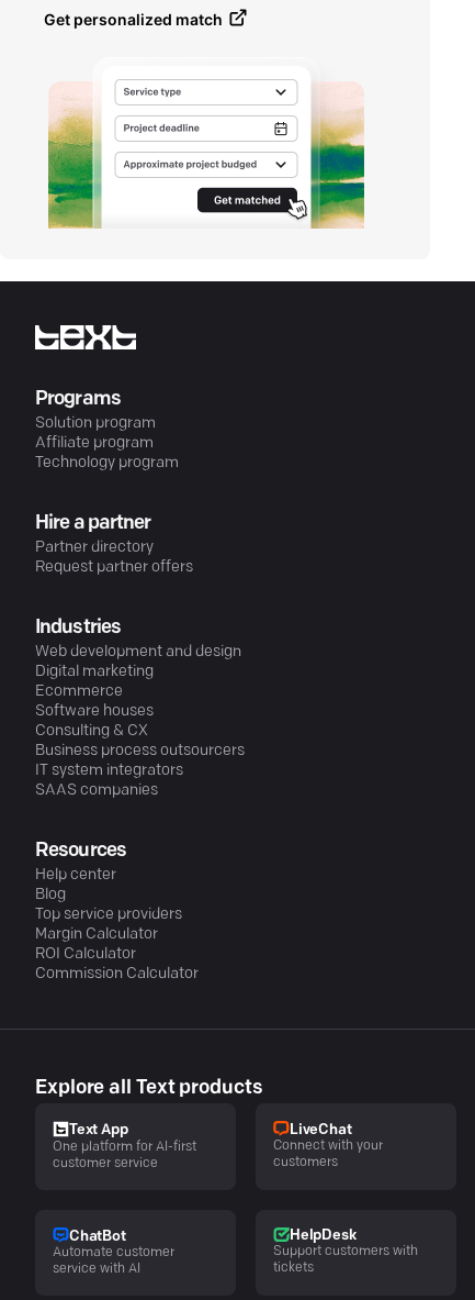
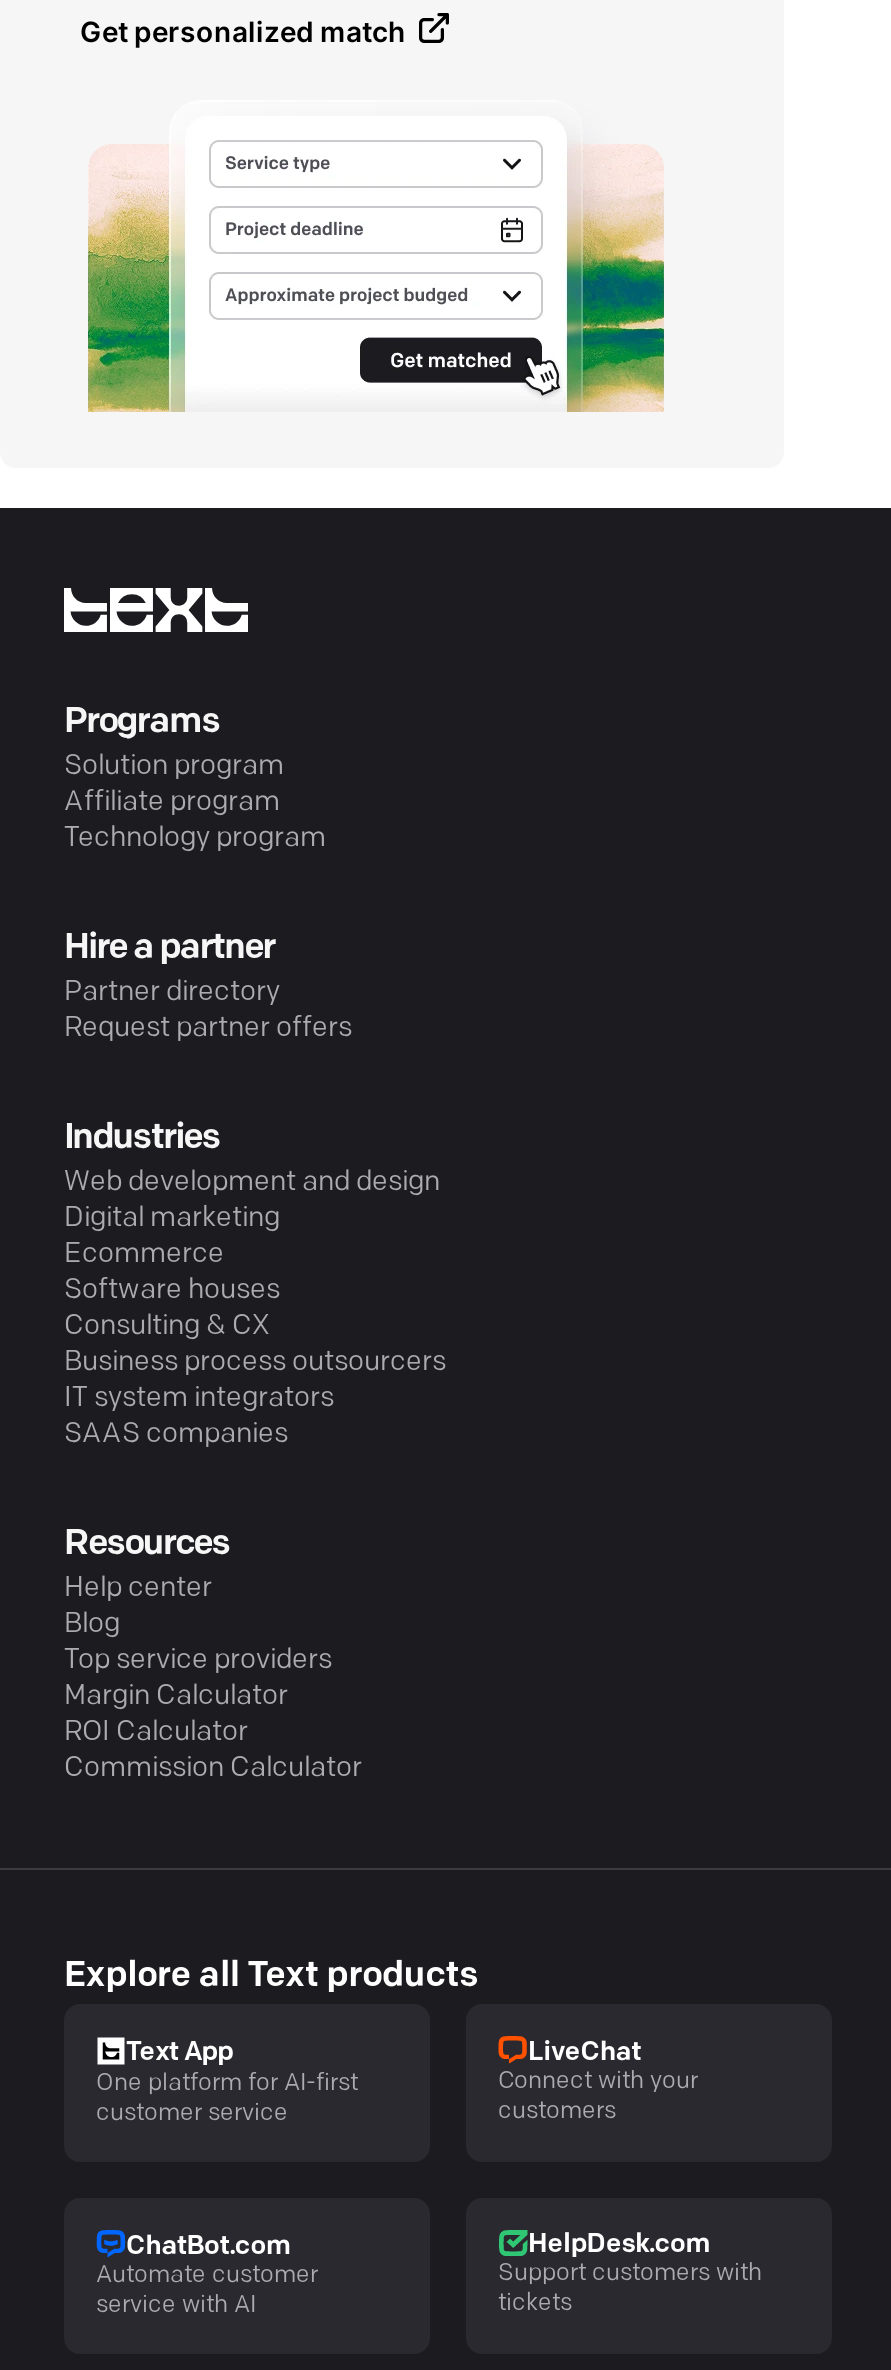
- ChatBot
+ ChatBot.com

- HelpDesk
+ HelpDesk.com
